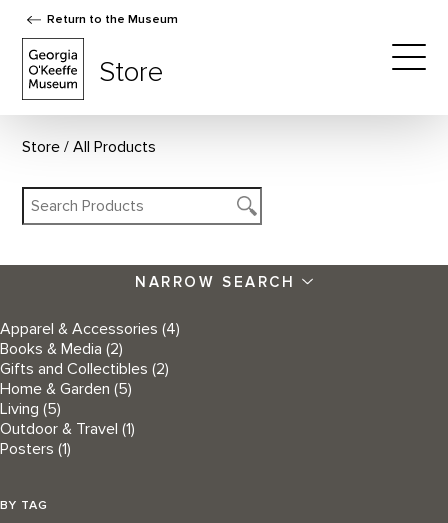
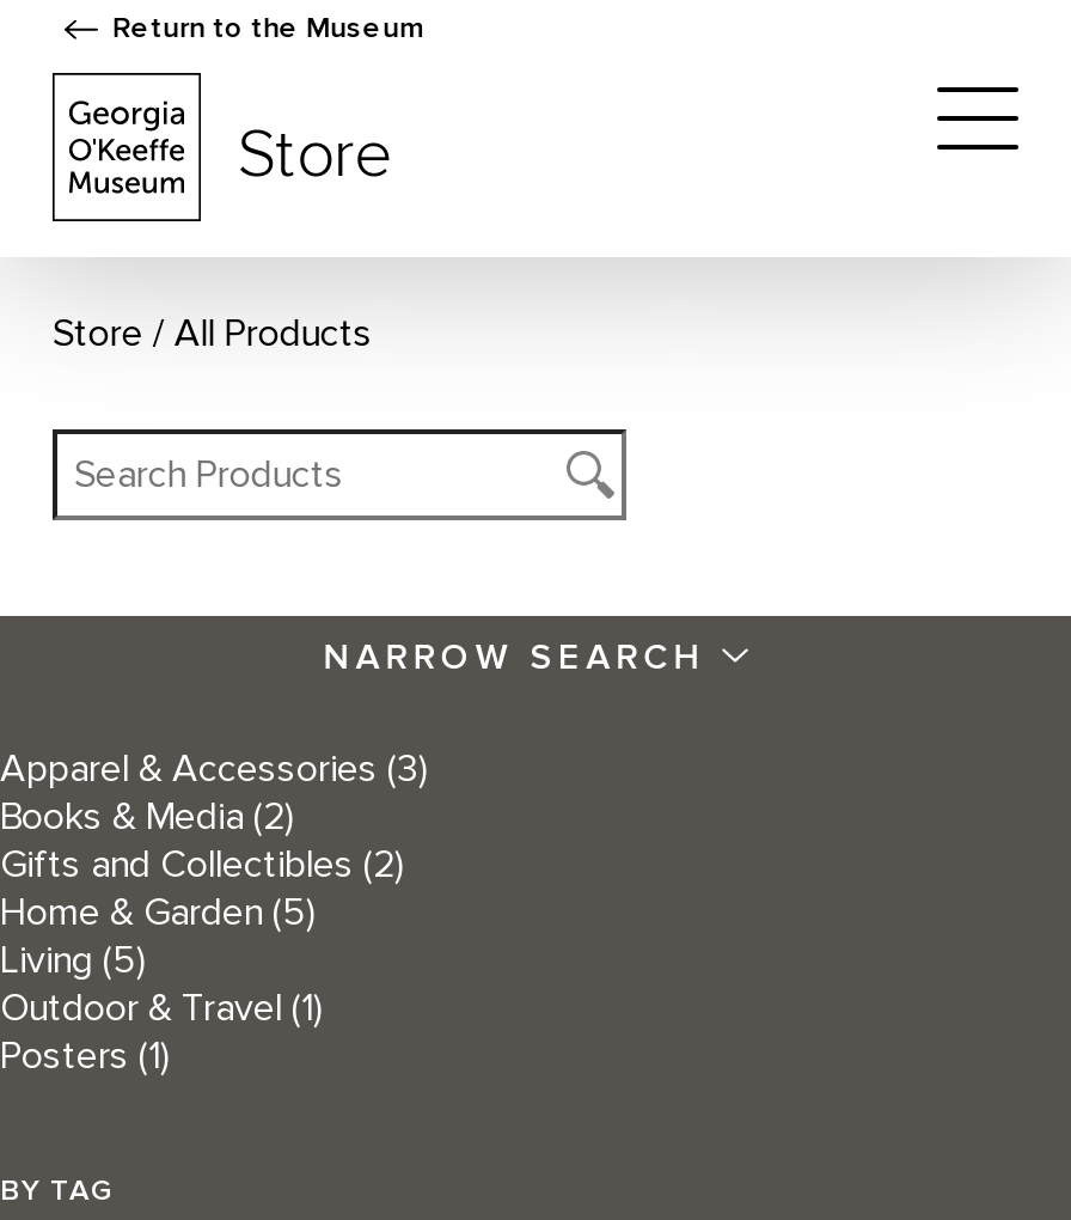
- Apparel & Accessories (4)
+ Apparel & Accessories (3)
